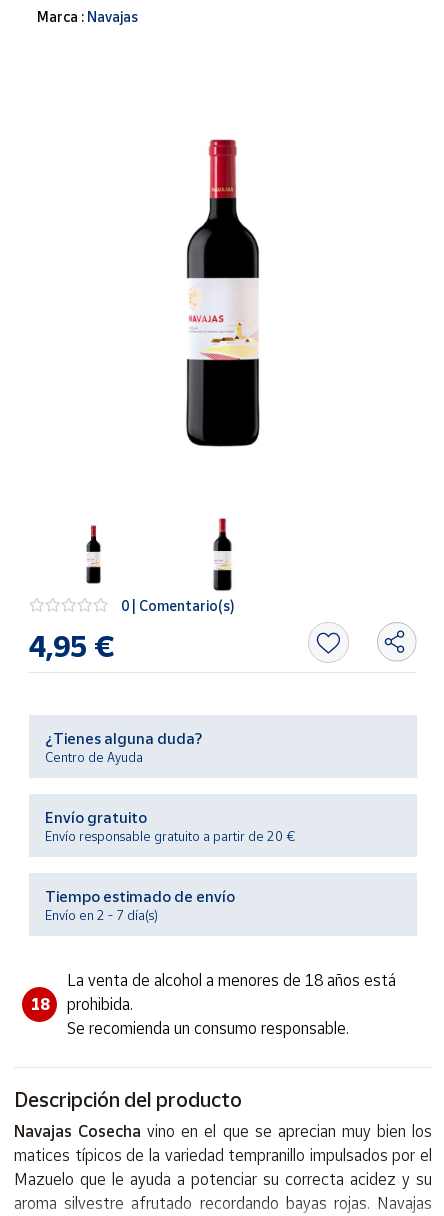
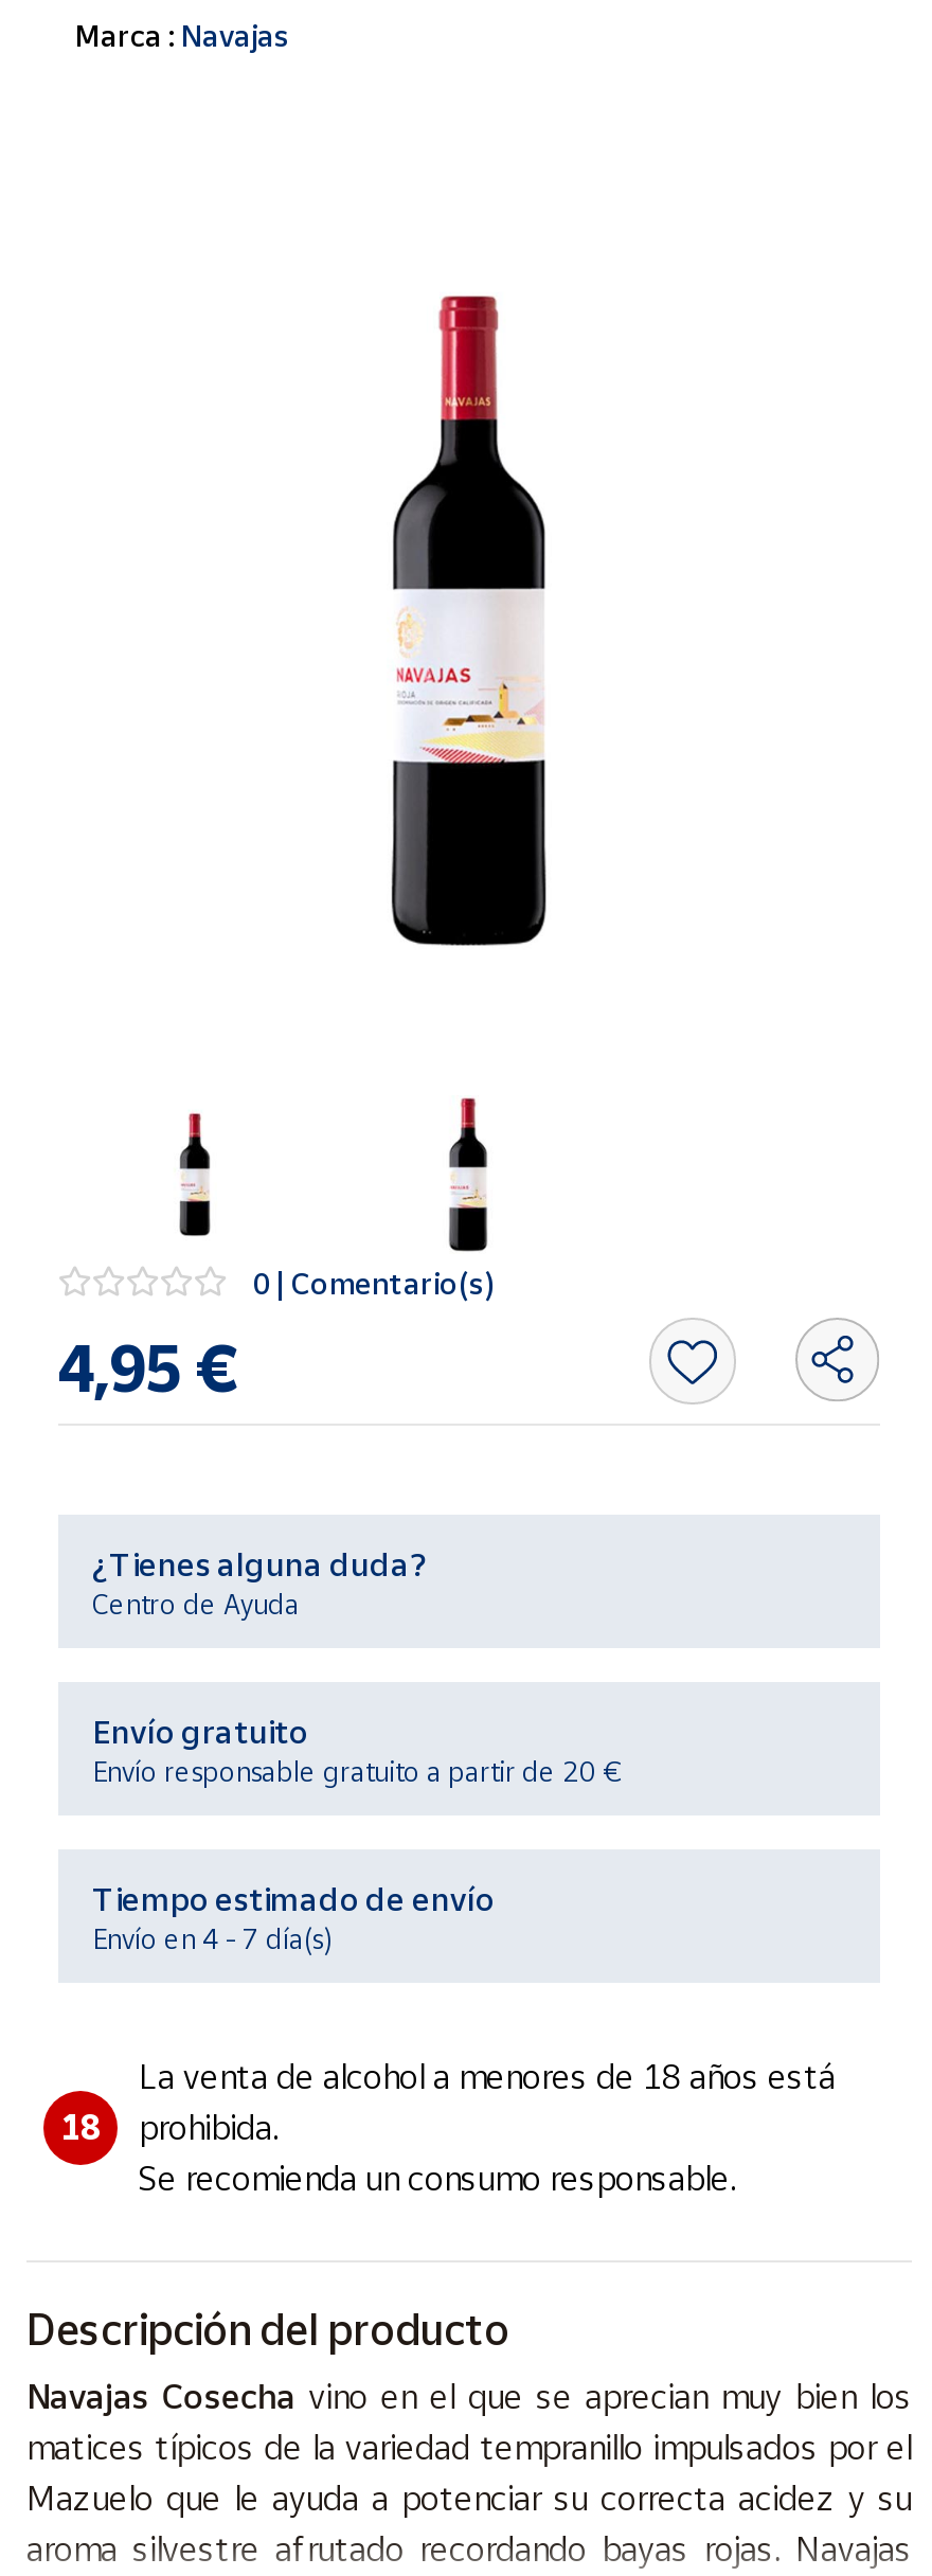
- Envío en 2 - 7 día(s)
+ Envío en 4 - 7 día(s)
